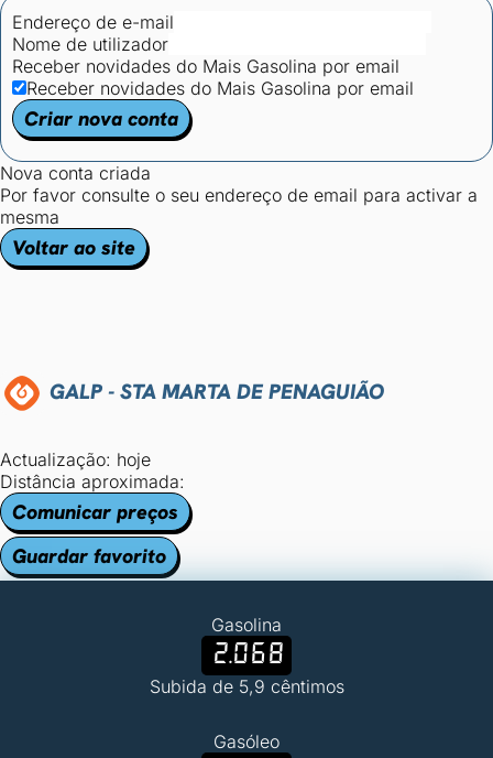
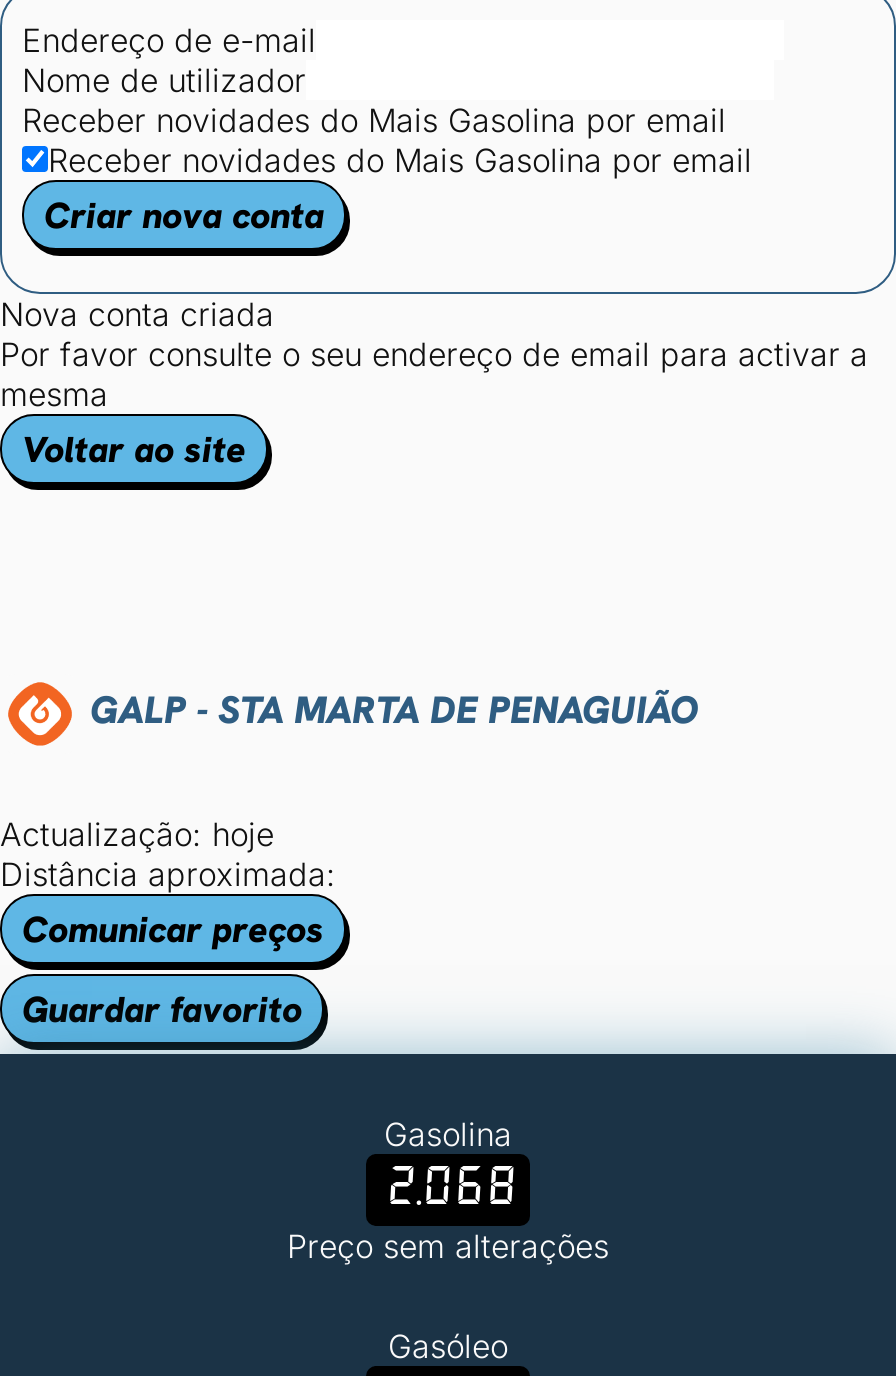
- Subida de 5,9 cêntimos
+ Preço sem alterações
